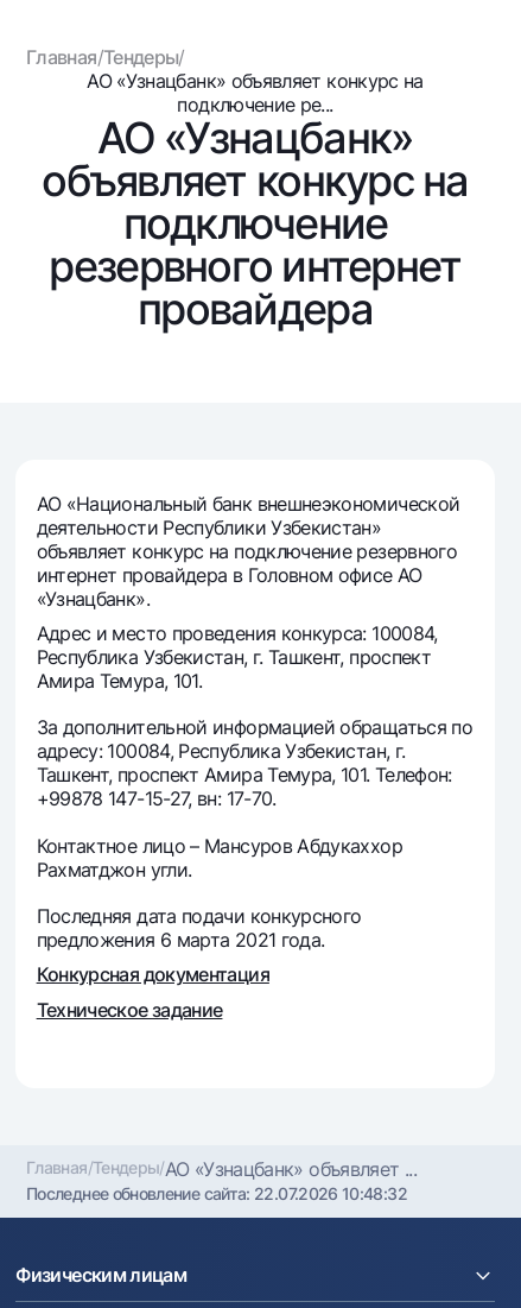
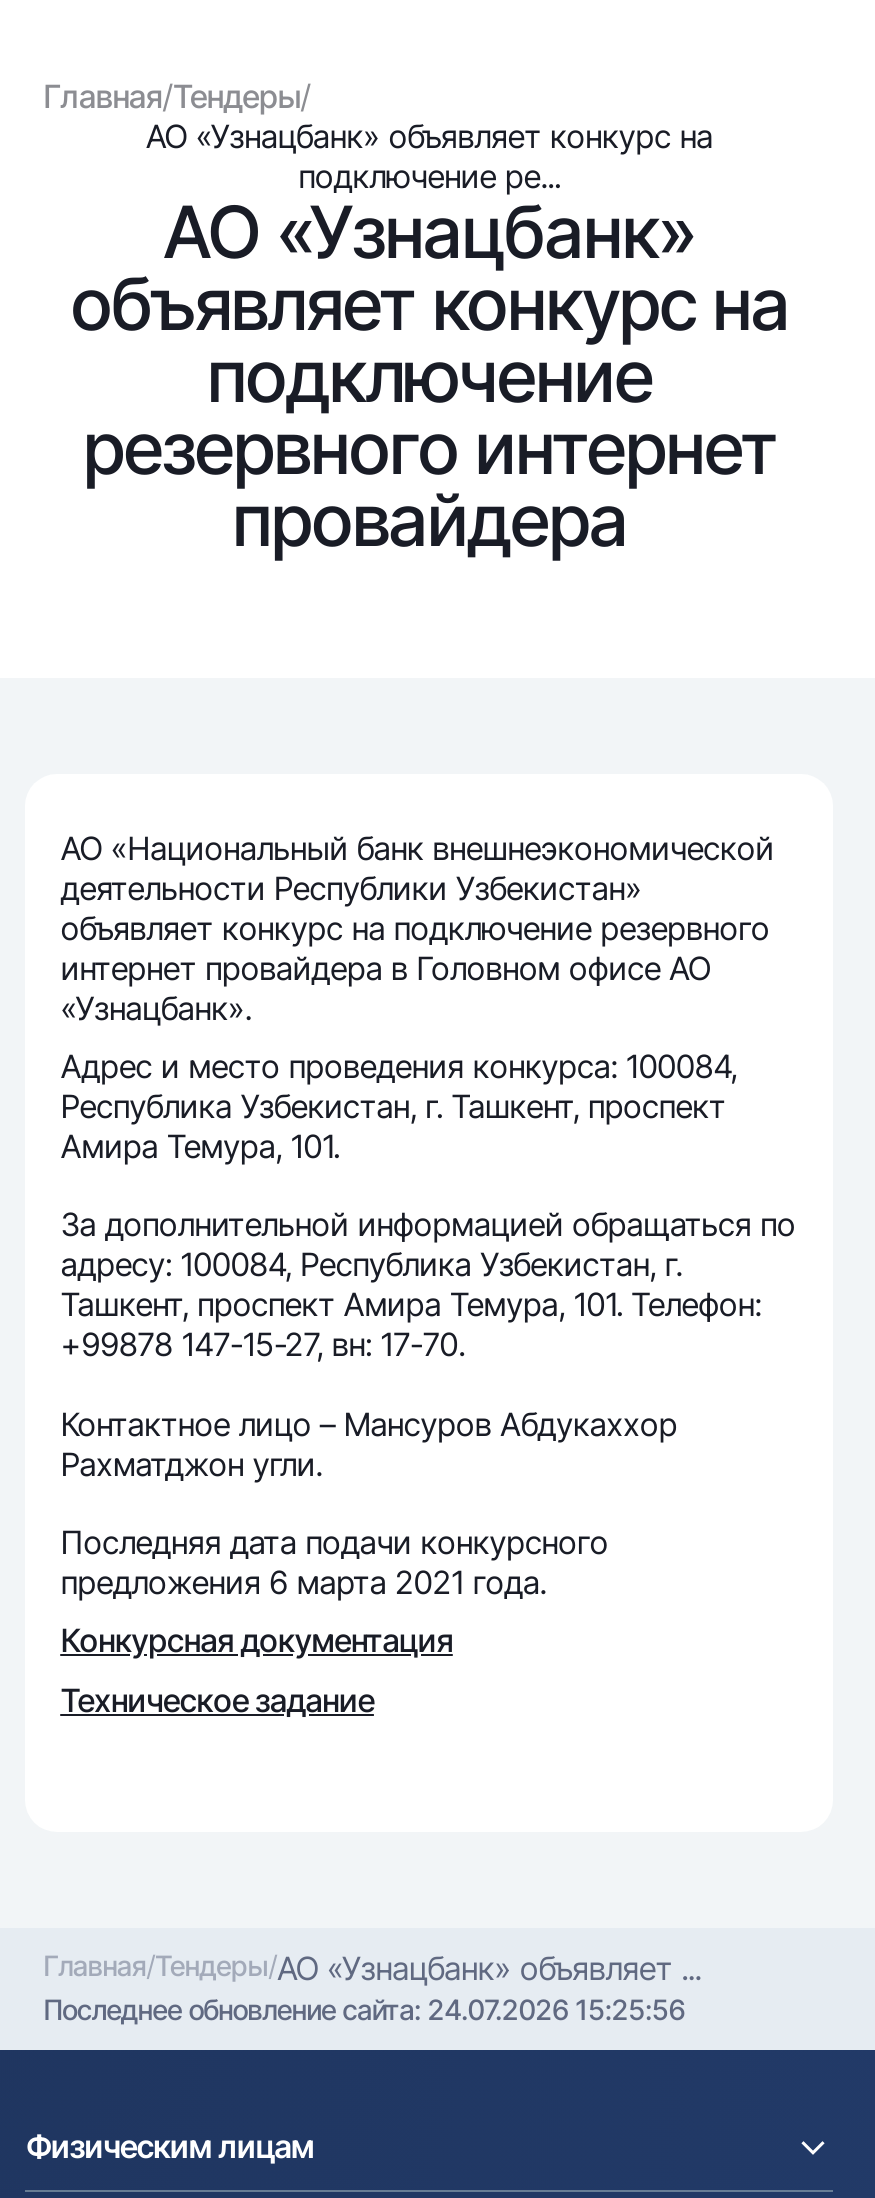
- Последнее обновление сайта: 22.07.2026 10:48:32
+ Последнее обновление сайта: 24.07.2026 15:25:56
